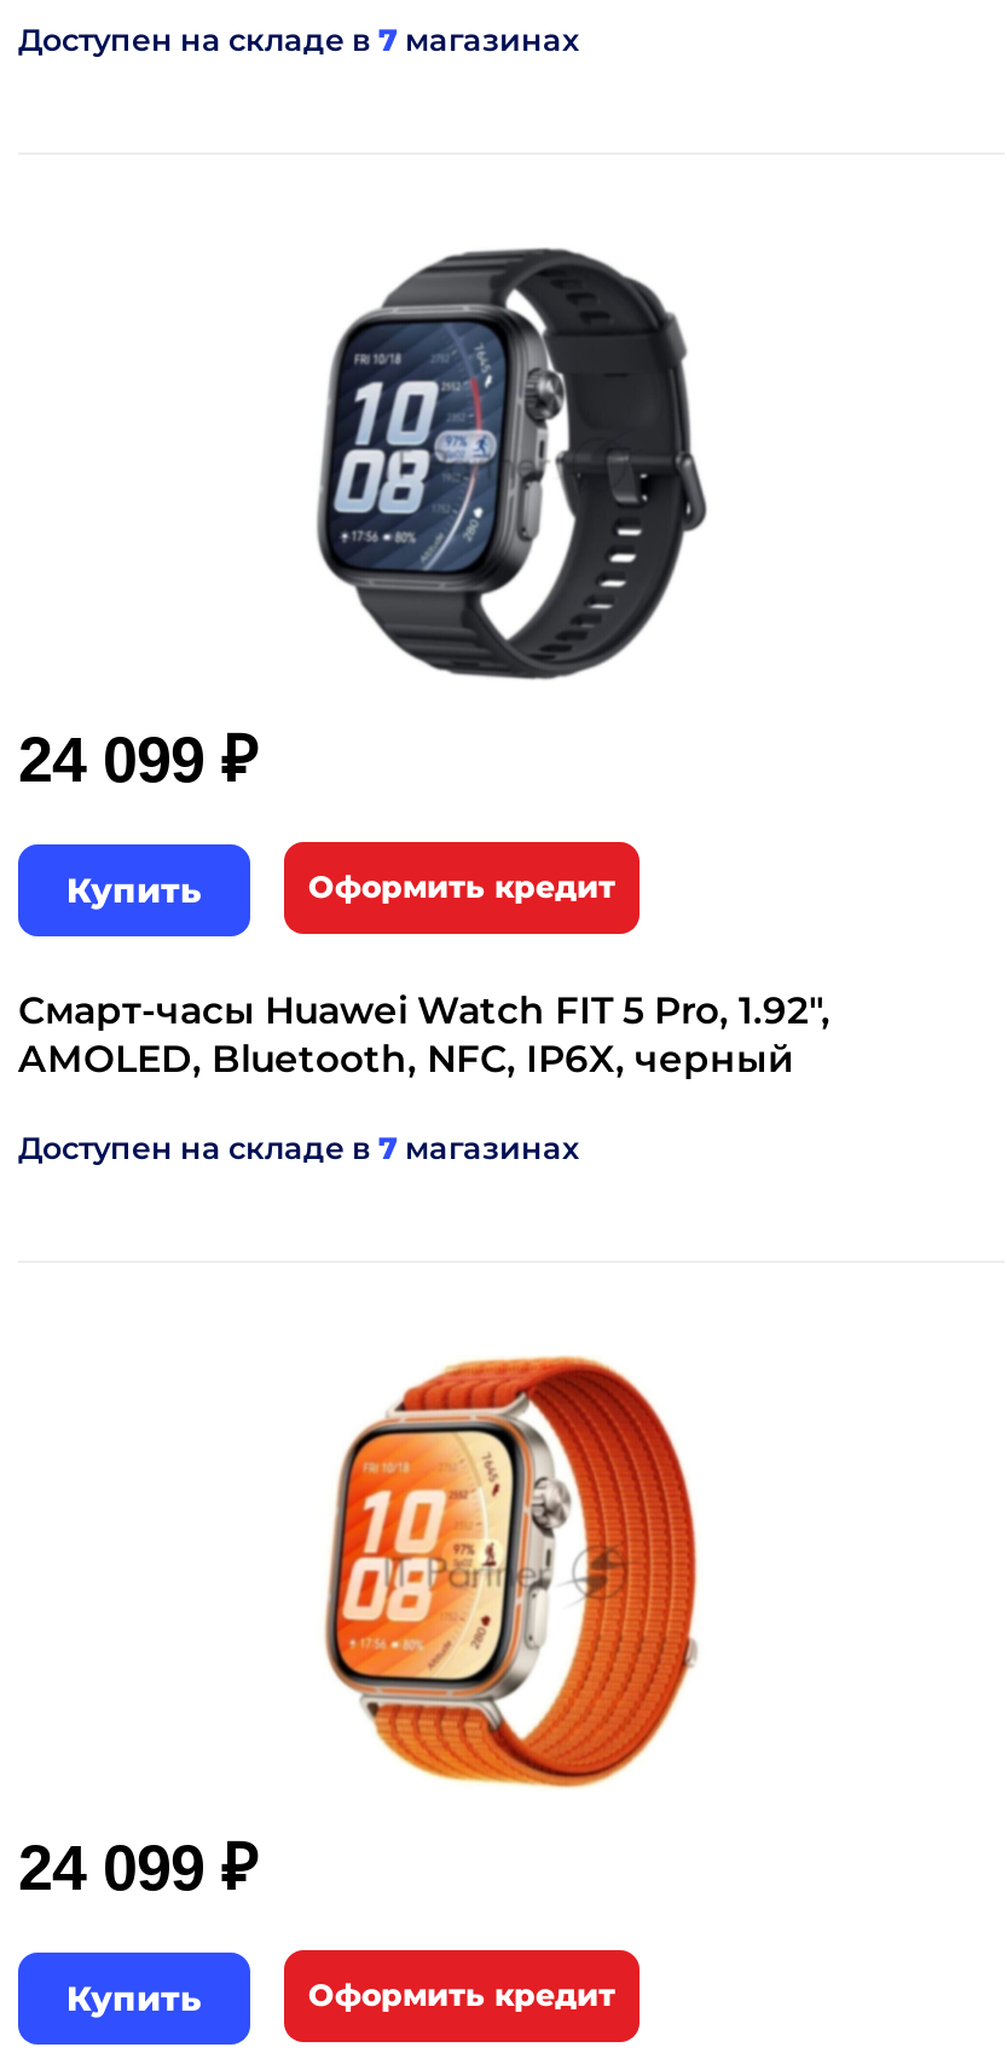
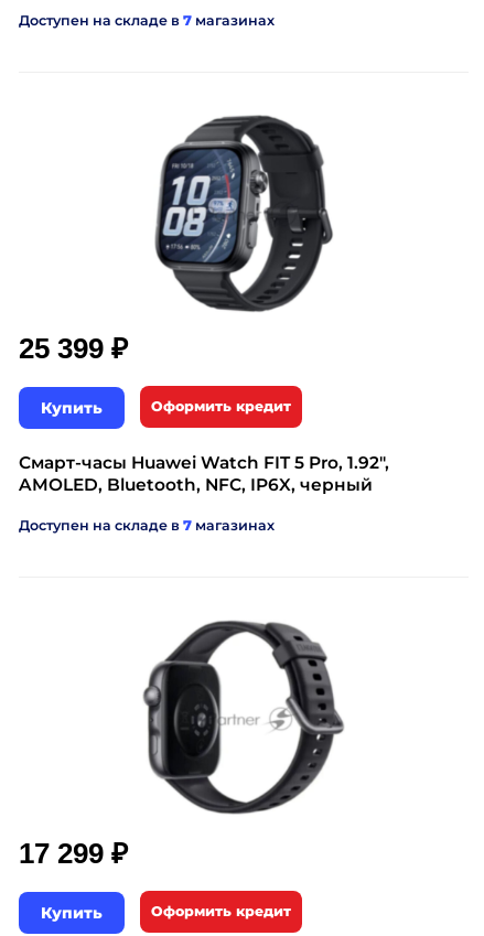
- 24 099 ₽
+ 25 399 ₽

- [image]
- 24 099 ₽
+ [image]
+ 17 299 ₽
